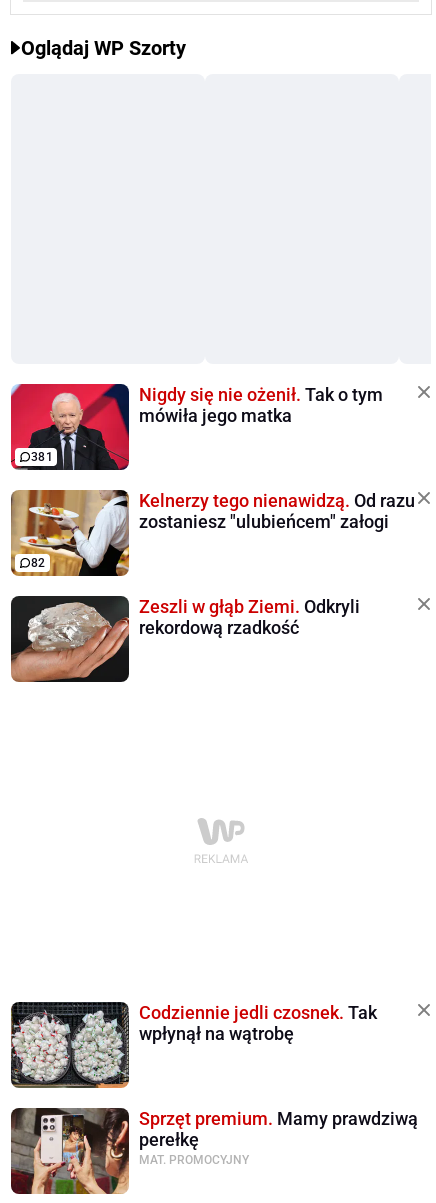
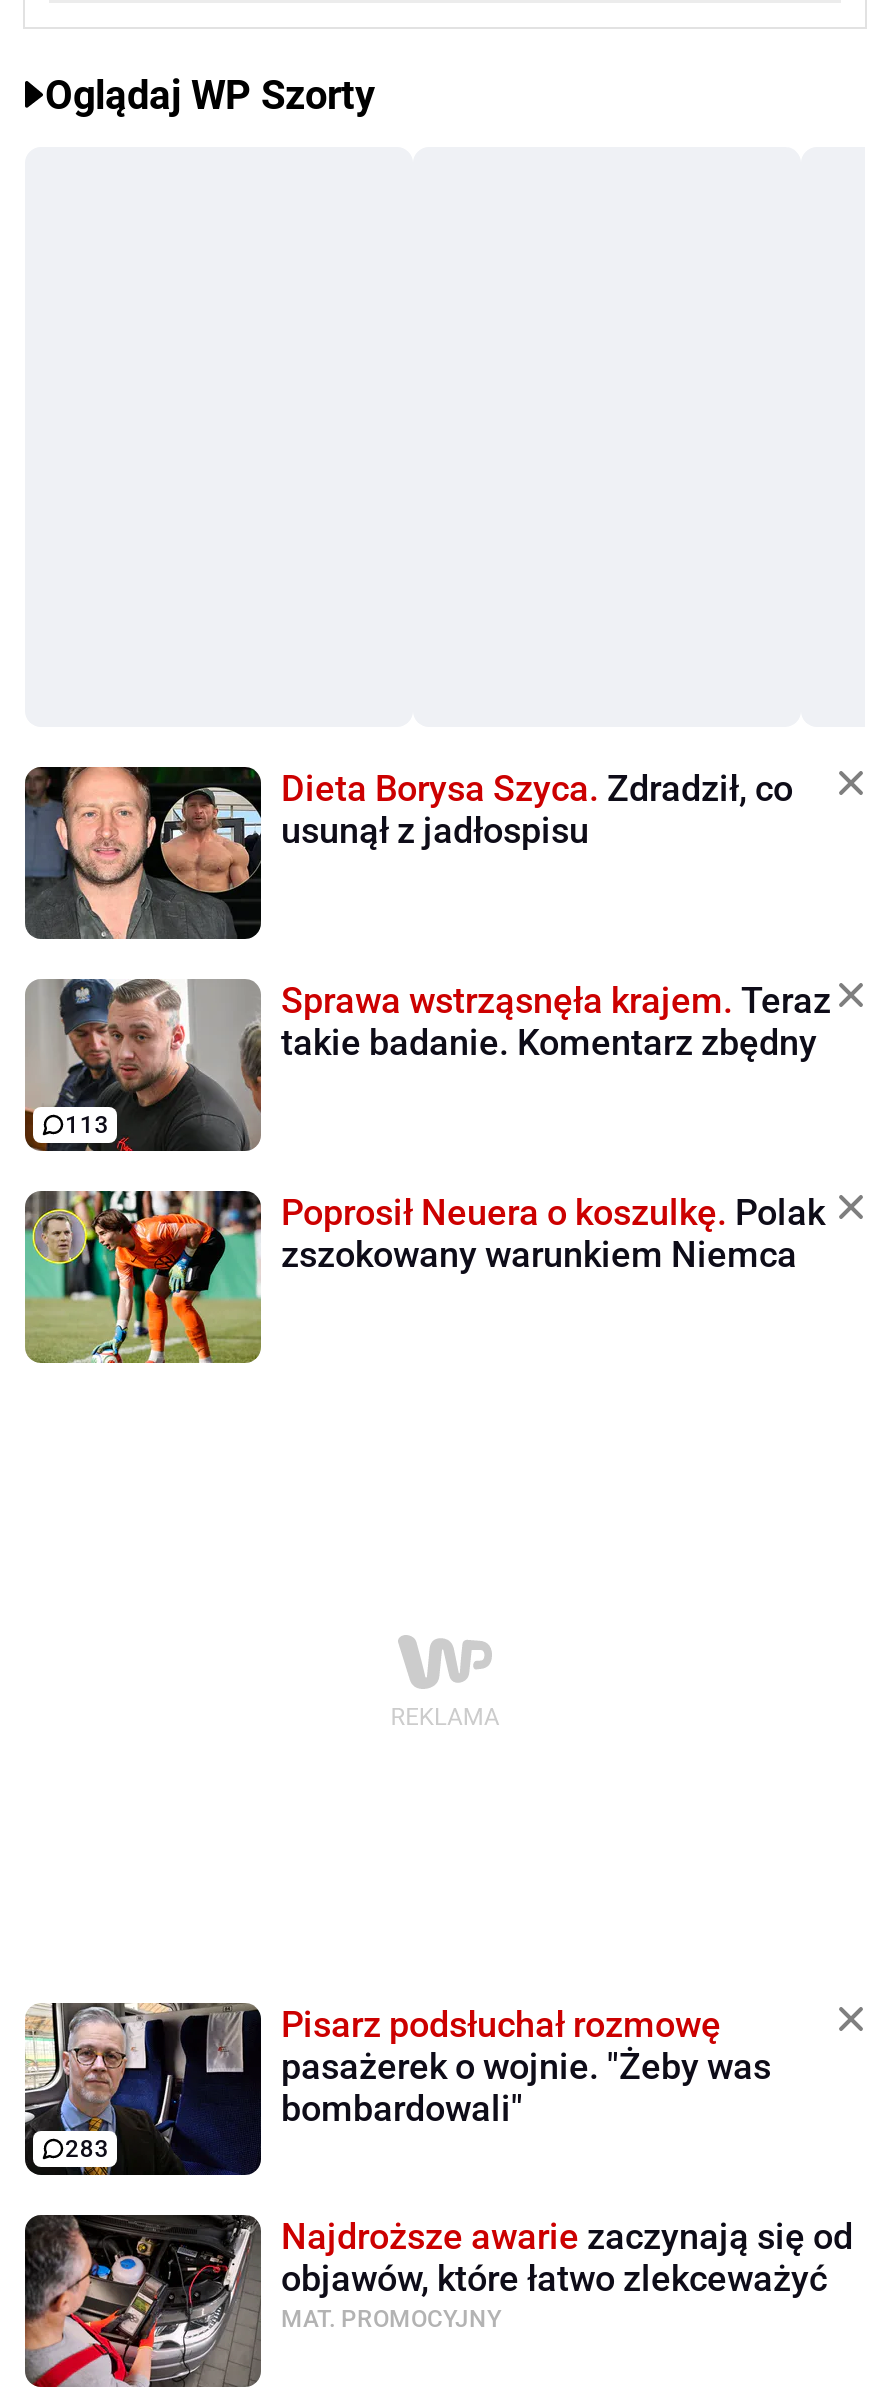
- [image]
- 381
+ [image]
+ Dieta Borysa Szyca. Zdradził, co
+ usunął z jadłospisu

- Nigdy się nie ożenił. Tak o tym
- mówiła jego matka
+ 113

- [image]
- 82
+ [image]
+ Sprawa wstrząsnęła krajem. Teraz
+ takie badanie. Komentarz zbędny

- Kelnerzy tego nienawidzą. Od razu
- zostaniesz "ulubieńcem" załogi
+ Poprosił Neuera o koszulkę. Polak
+ zszokowany warunkiem Niemca

- [image]
+ [image]

- Zeszli w głąb Ziemi. Odkryli
- rekordową rzadkość
+ 283

- [image]
- Codziennie jedli czosnek. Tak
- wpłynął na wątrobę
+ [image]
+ Pisarz podsłuchał rozmowę
+ pasażerek o wojnie. "Żeby was
+ bombardowali"

- [image]
- Sprzęt premium. Mamy prawdziwą
- perełkę
+ [image]
+ Najdroższe awarie zaczynają się od
+ objawów, które łatwo zlekceważyć
